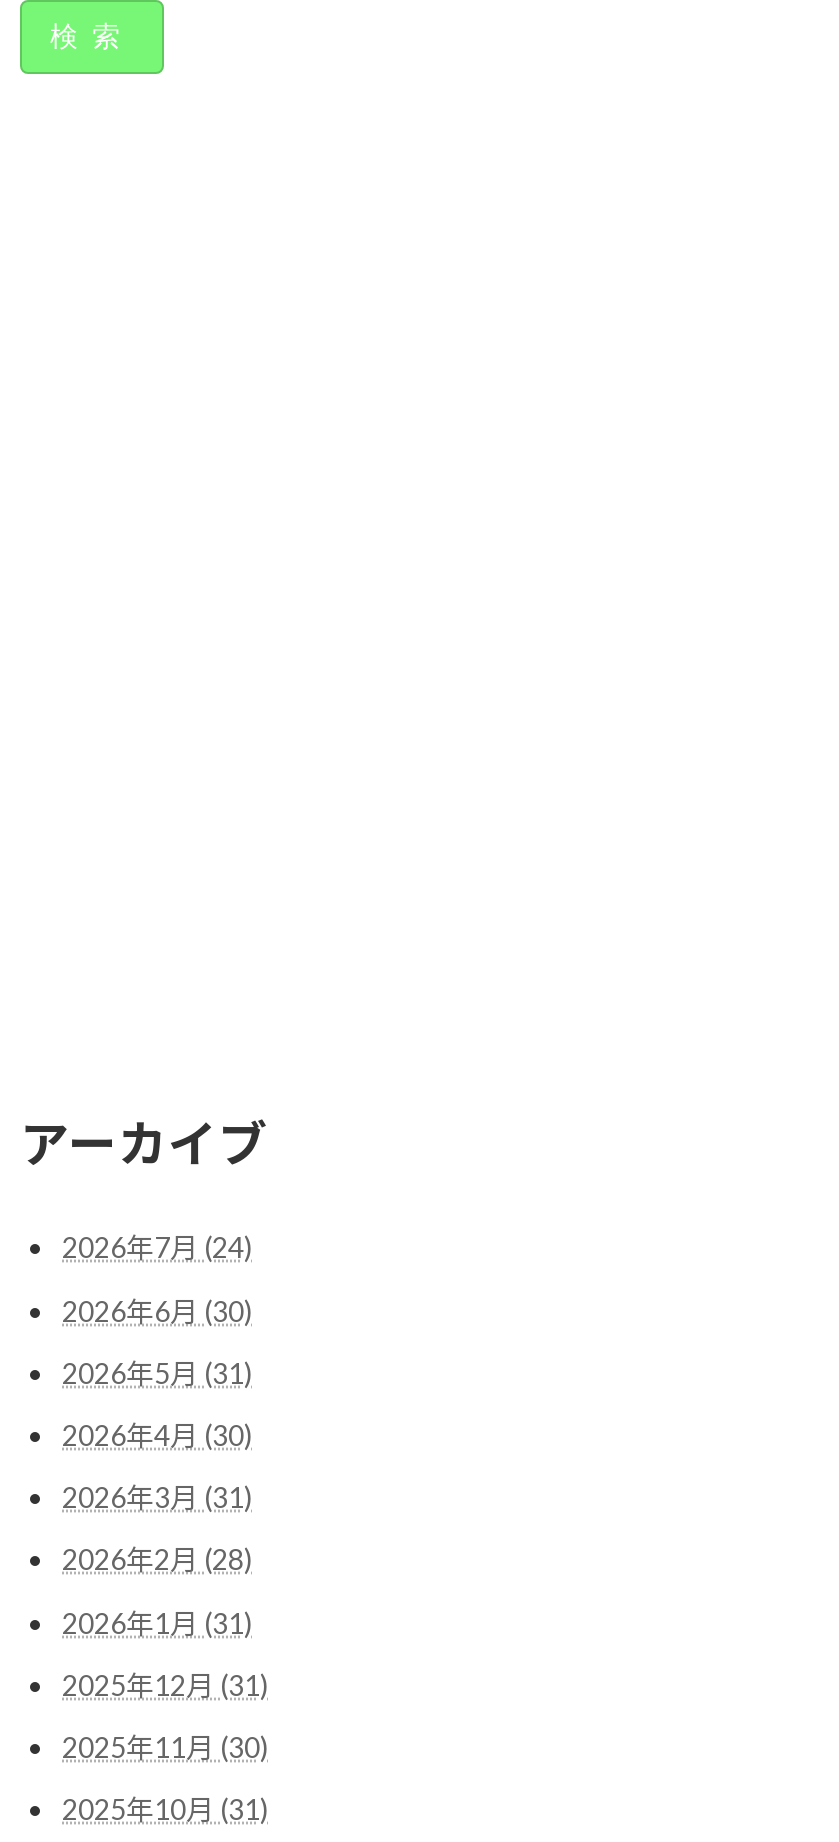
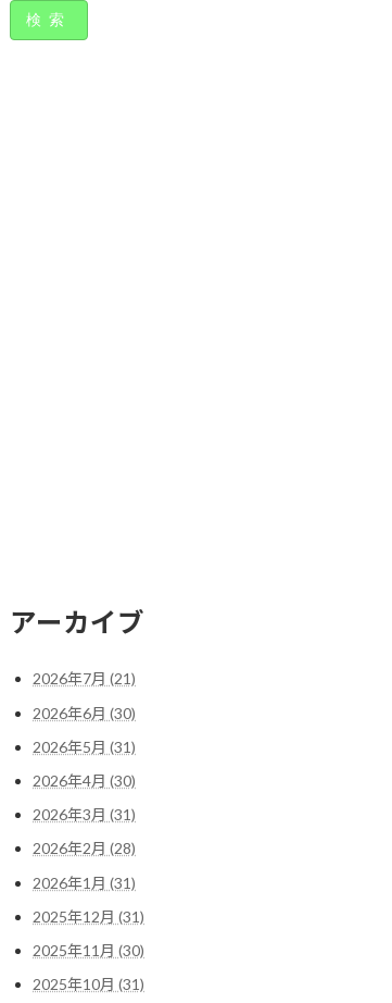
- 2026年7月 (24)
+ 2026年7月 (21)
